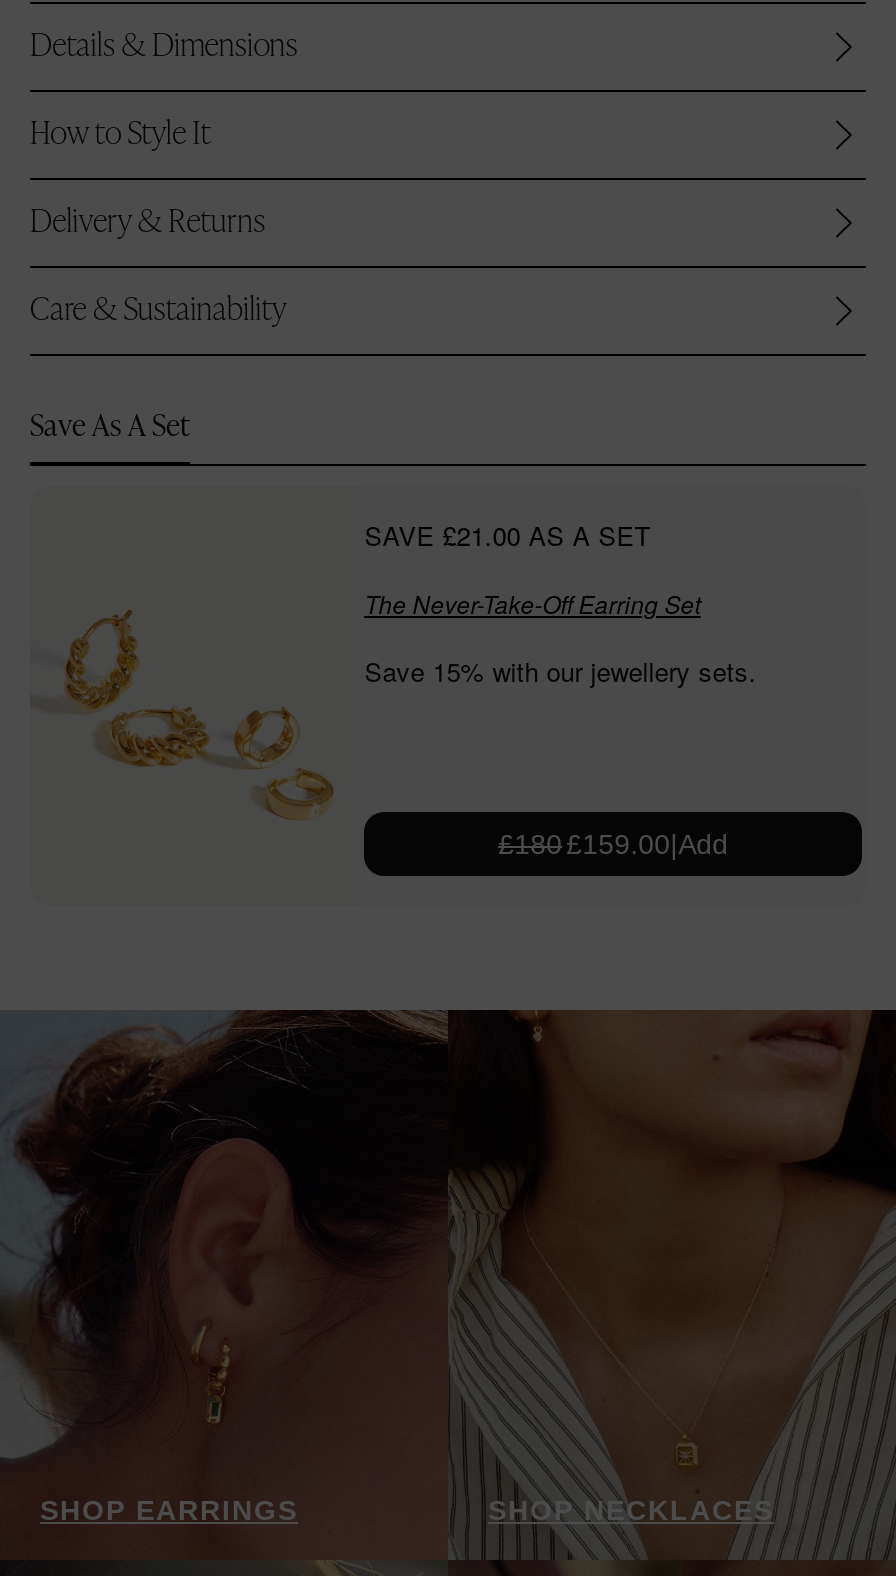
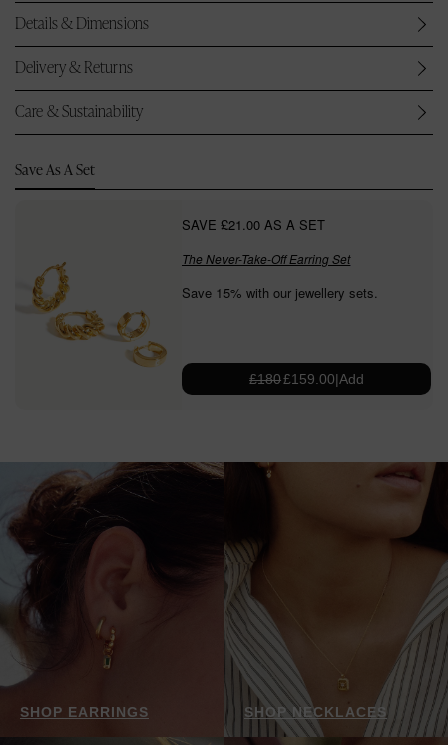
- How to Style It
